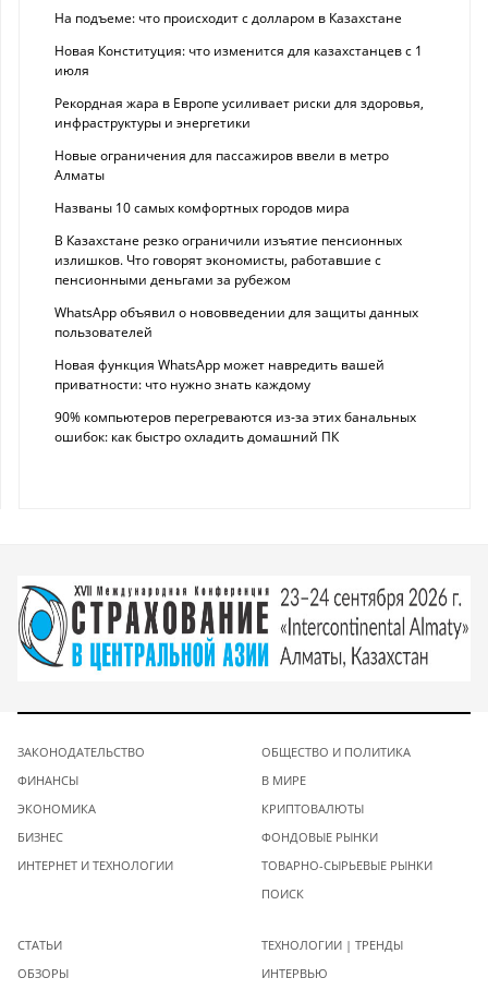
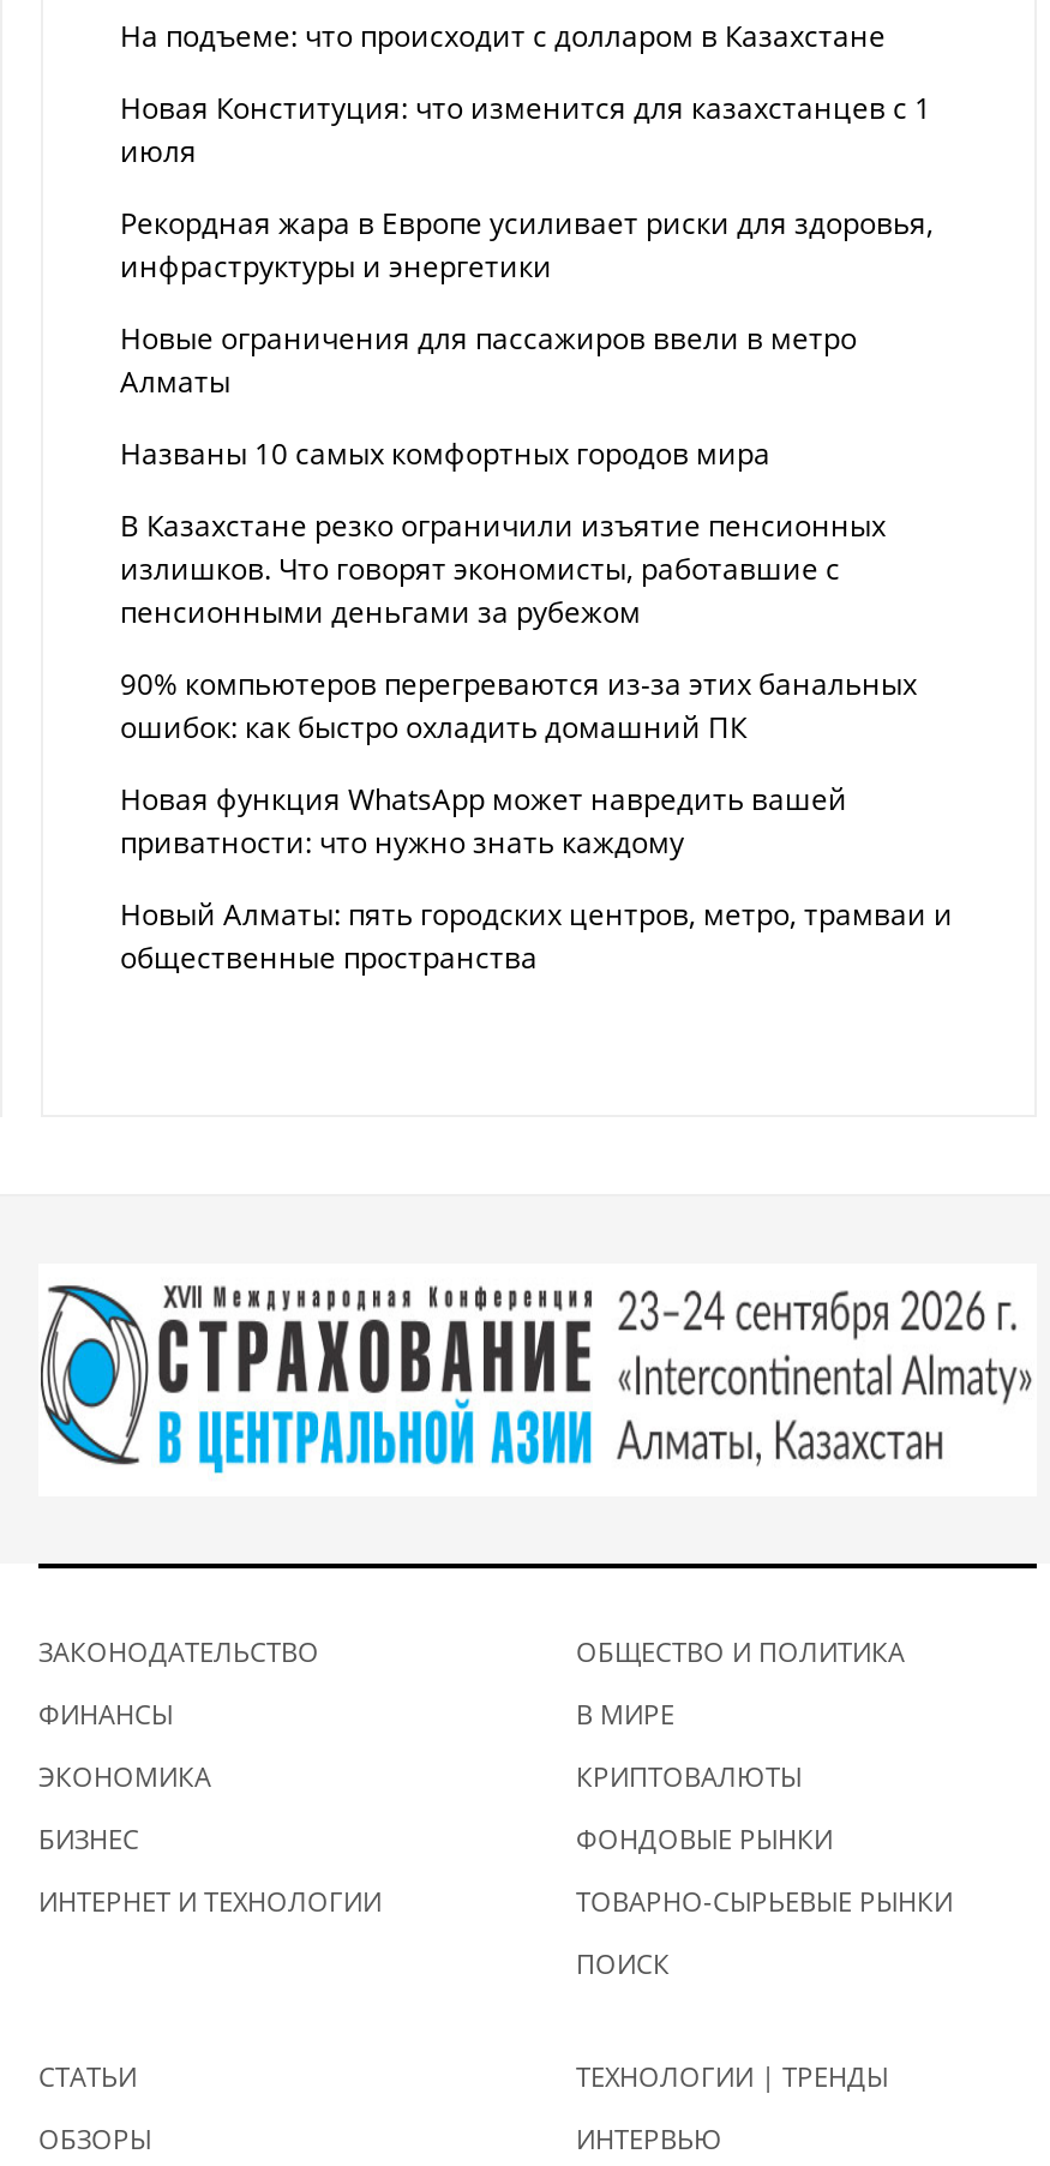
- WhatsApp объявил о нововведении для защиты данных
- пользователей

+ Новый Алматы: пять городских центров, метро, трамваи и
+ общественные пространства

moved up: 90% компьютеров перегреваются из-за этих банальных | ошибок: как быстро охладить домашний ПК
